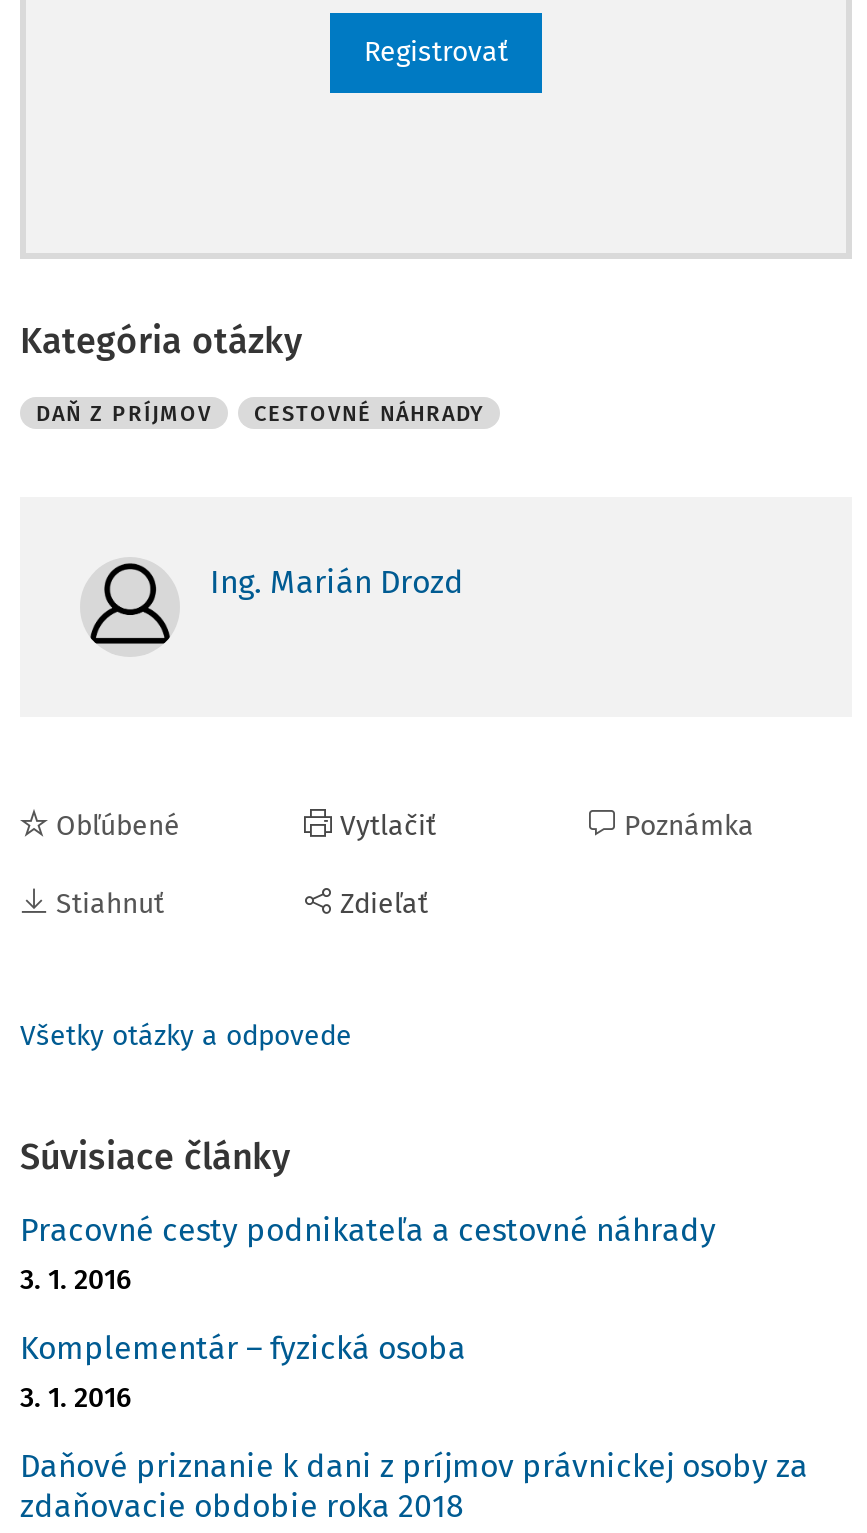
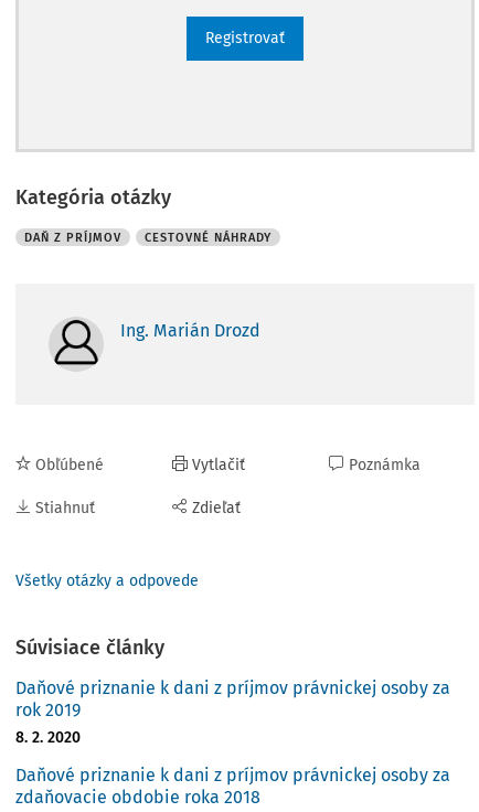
- Pracovné cesty podnikateľa a cestovné náhrady
- 3. 1. 2016
- Komplementár – fyzická osoba
- 3. 1. 2016
+ Daňové priznanie k dani z príjmov právnickej osoby za
+ rok 2019
+ 8. 2. 2020
